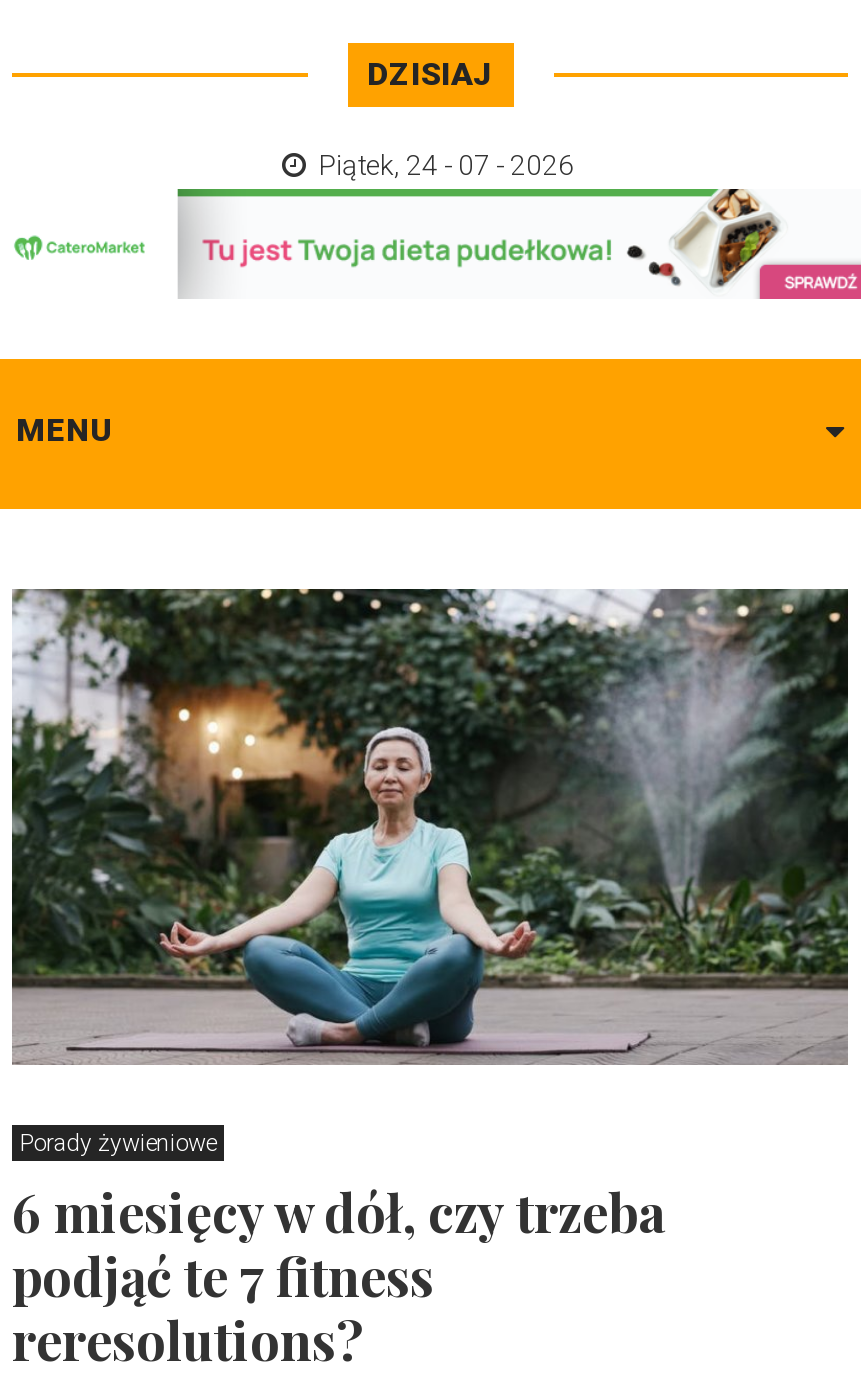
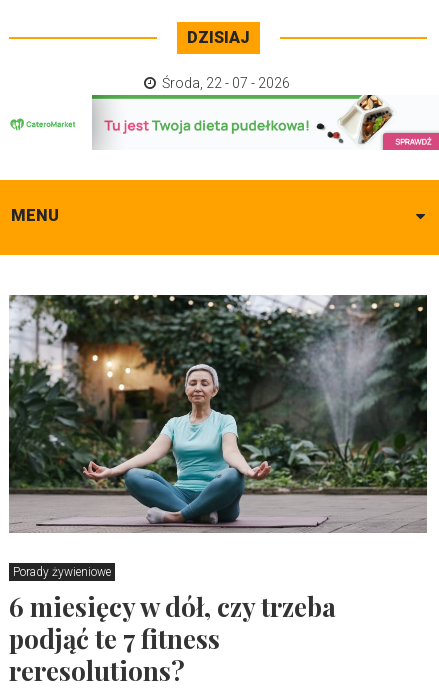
- Piątek, 24 - 07 - 2026
+ Środa, 22 - 07 - 2026
